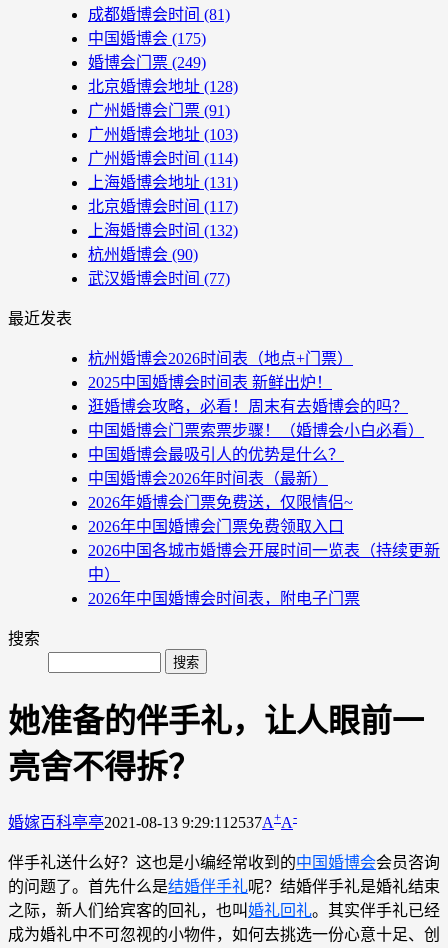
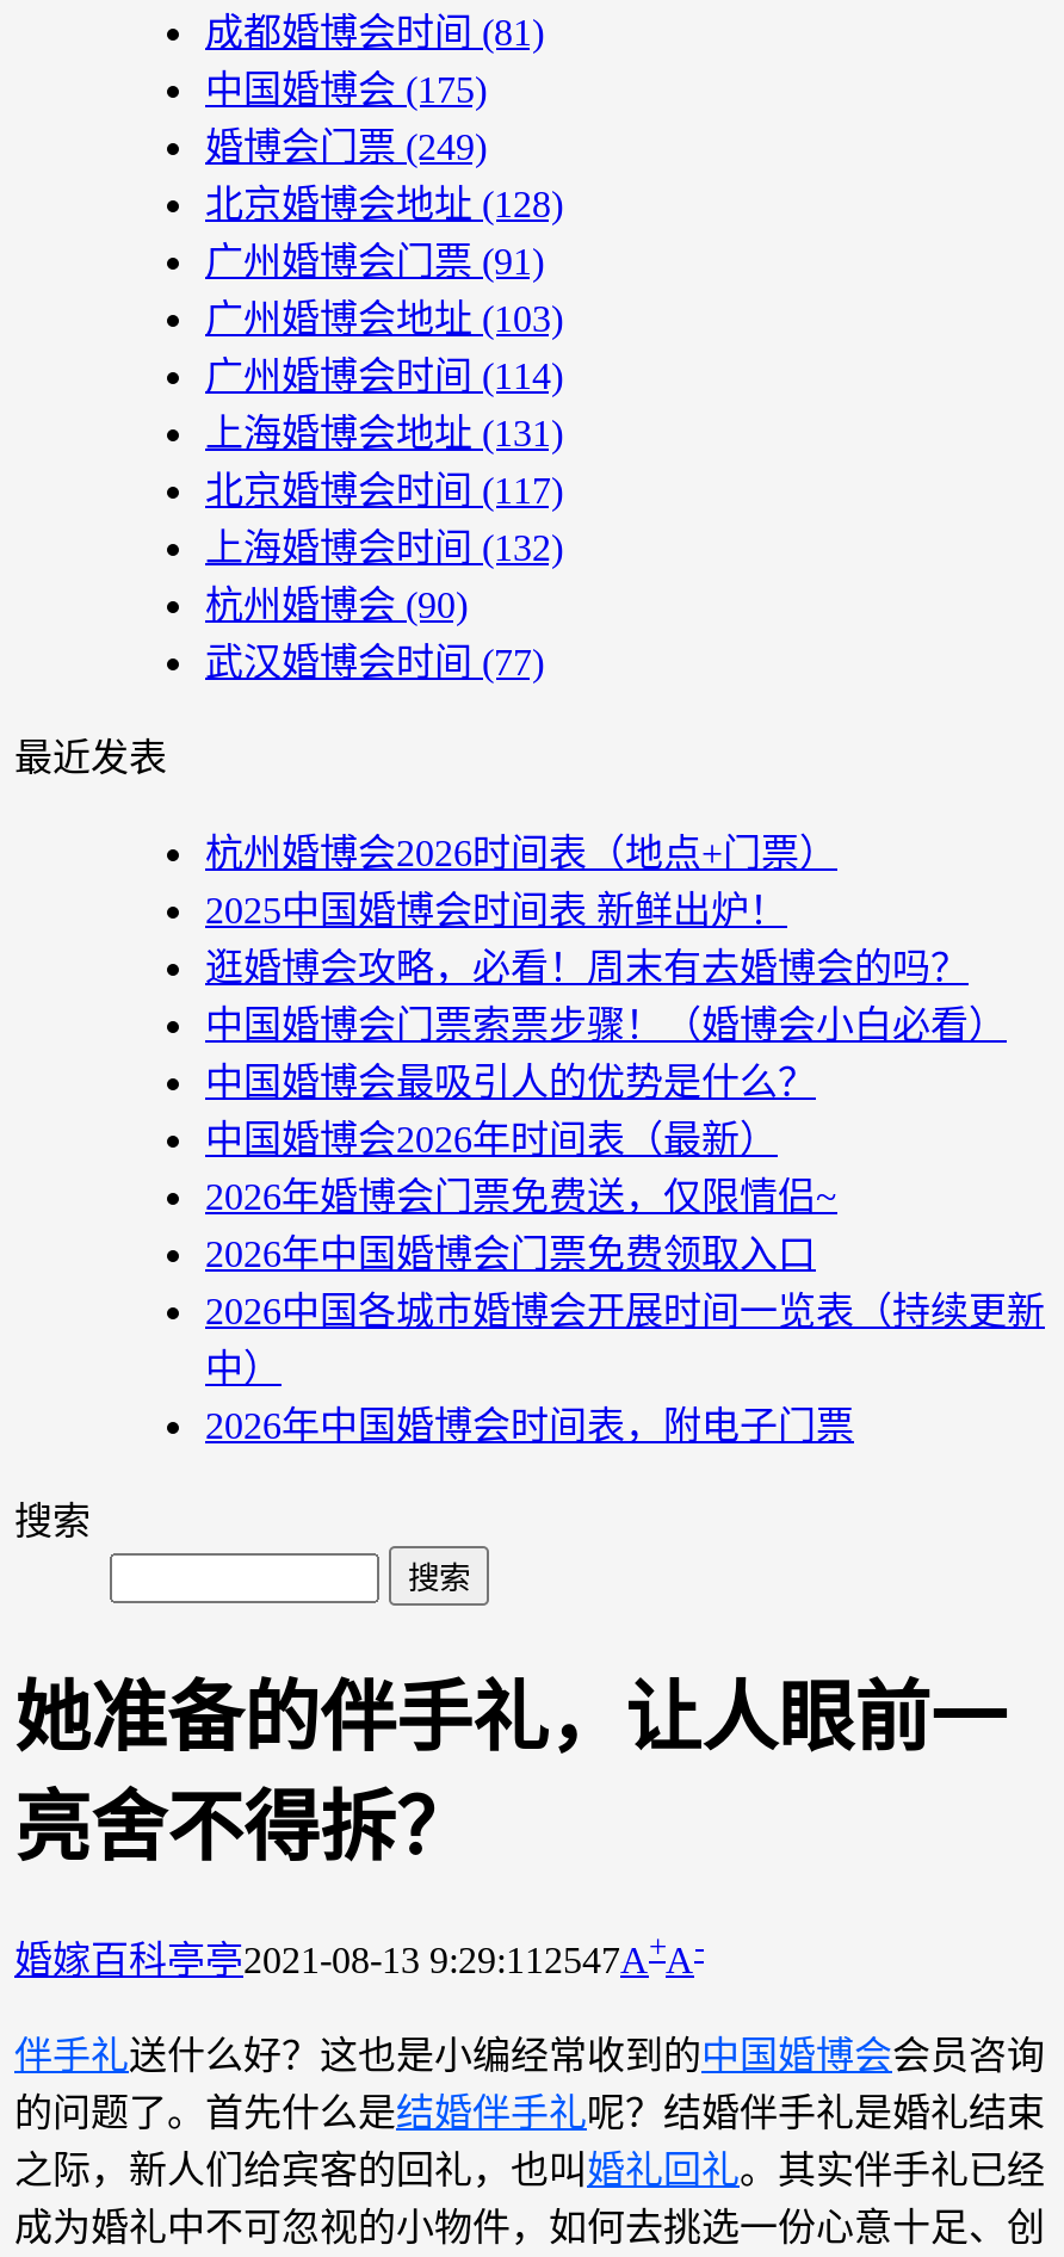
- 婚嫁百科亭亭2021-08-13 9:29:11 2537A+A-
+ 婚嫁百科亭亭2021-08-13 9:29:11 2547A+A-
